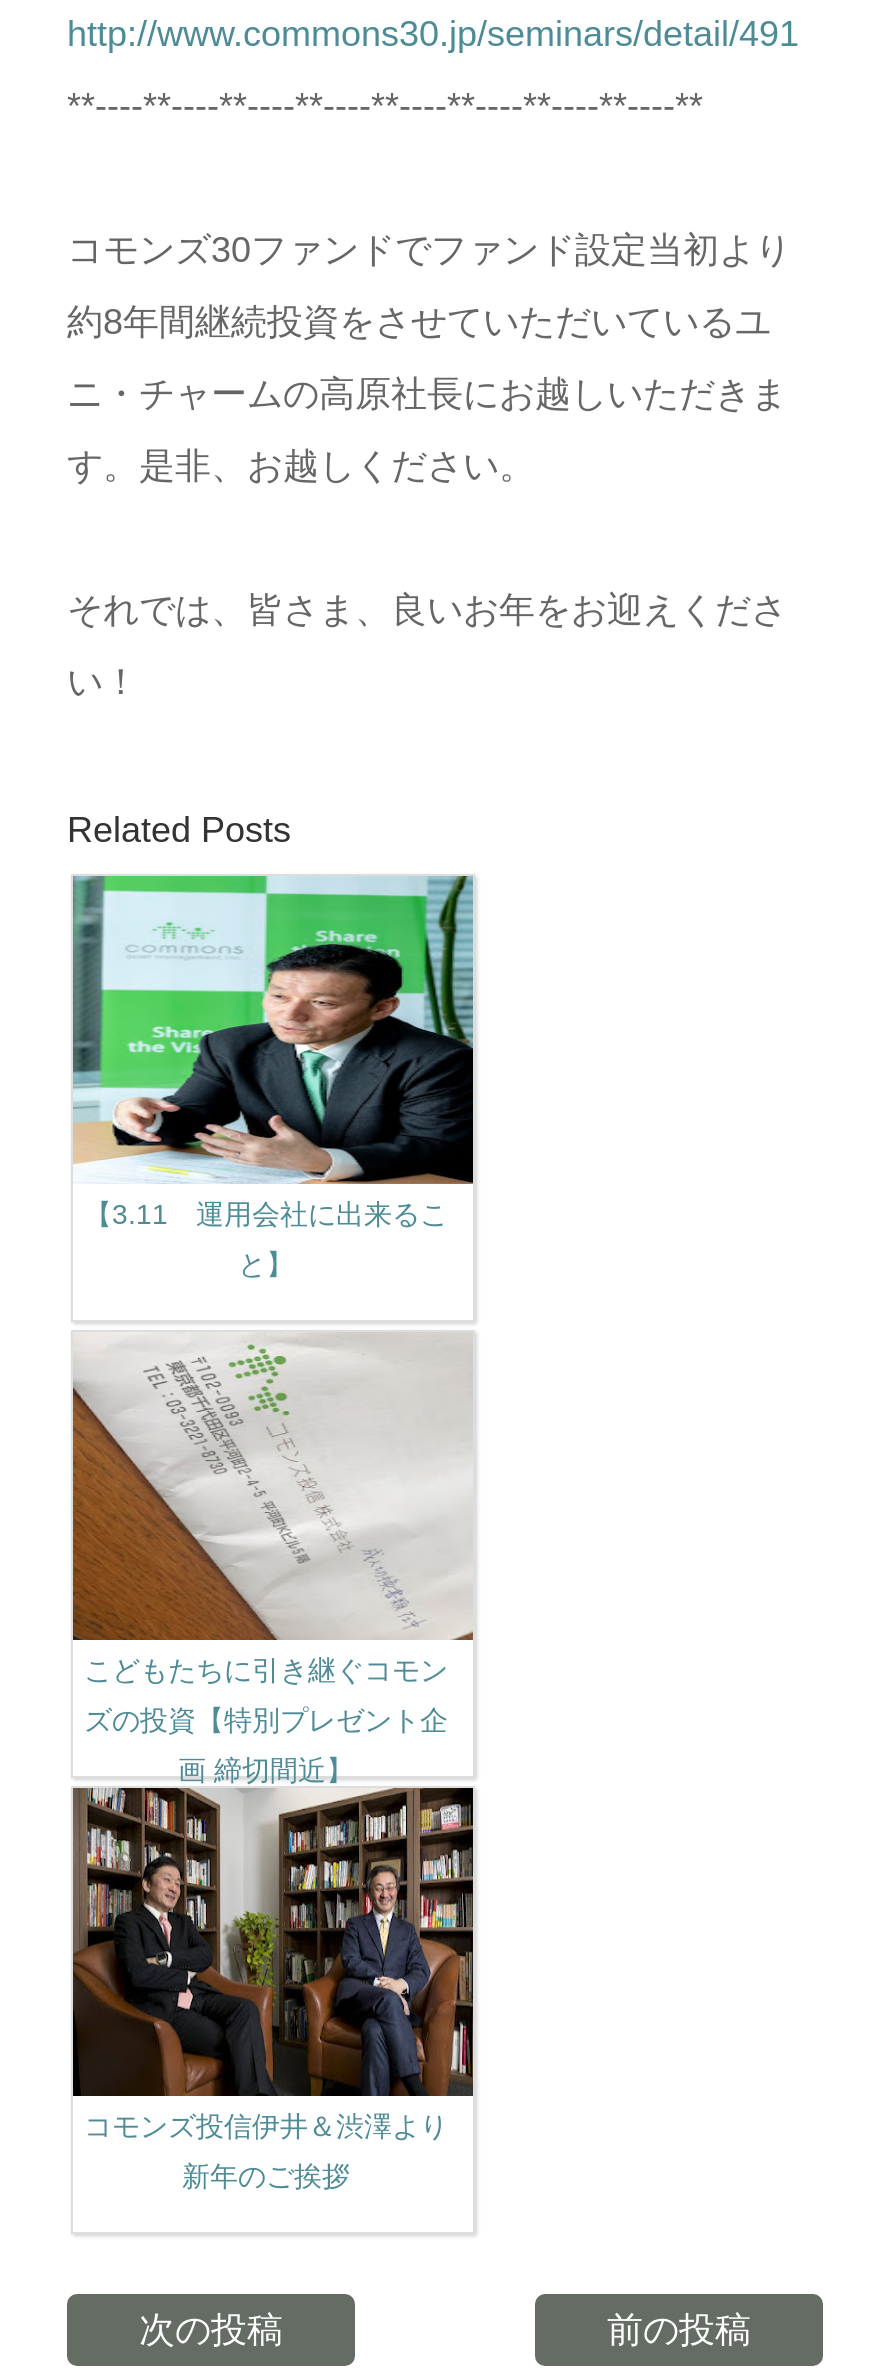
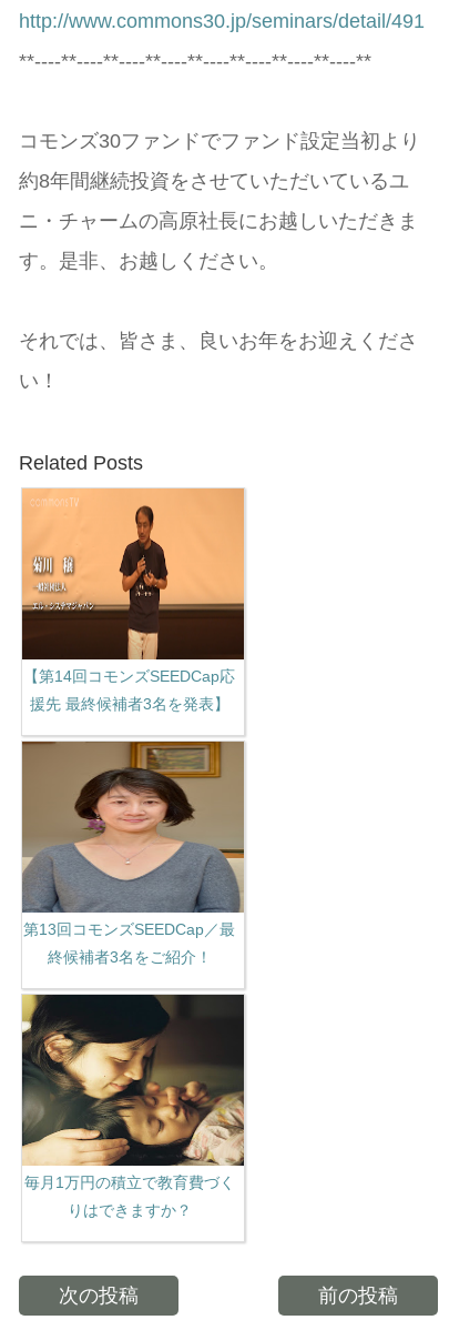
- [image]
- 【3.11 運用会社に出来るこ
- と】
+ [image]
+ 【第14回コモンズSEEDCap応
+ 援先 最終候補者3名を発表】

- [image]
- こどもたちに引き継ぐコモン
- ズの投資【特別プレゼント企
- 画 締切間近】
+ [image]
+ 第13回コモンズSEEDCap／最
+ 終候補者3名をご紹介！

- [image]
- コモンズ投信伊井＆渋澤より
- 新年のご挨拶
+ [image]
+ 毎月1万円の積立で教育費づく
+ りはできますか？
